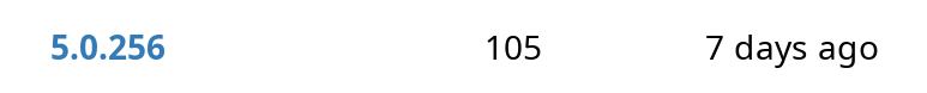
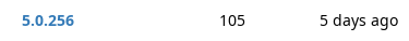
- 7 days ago
+ 5 days ago
